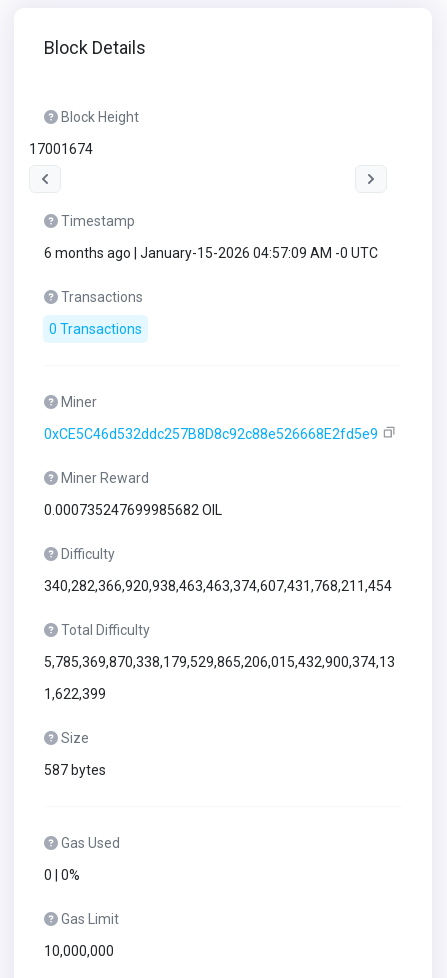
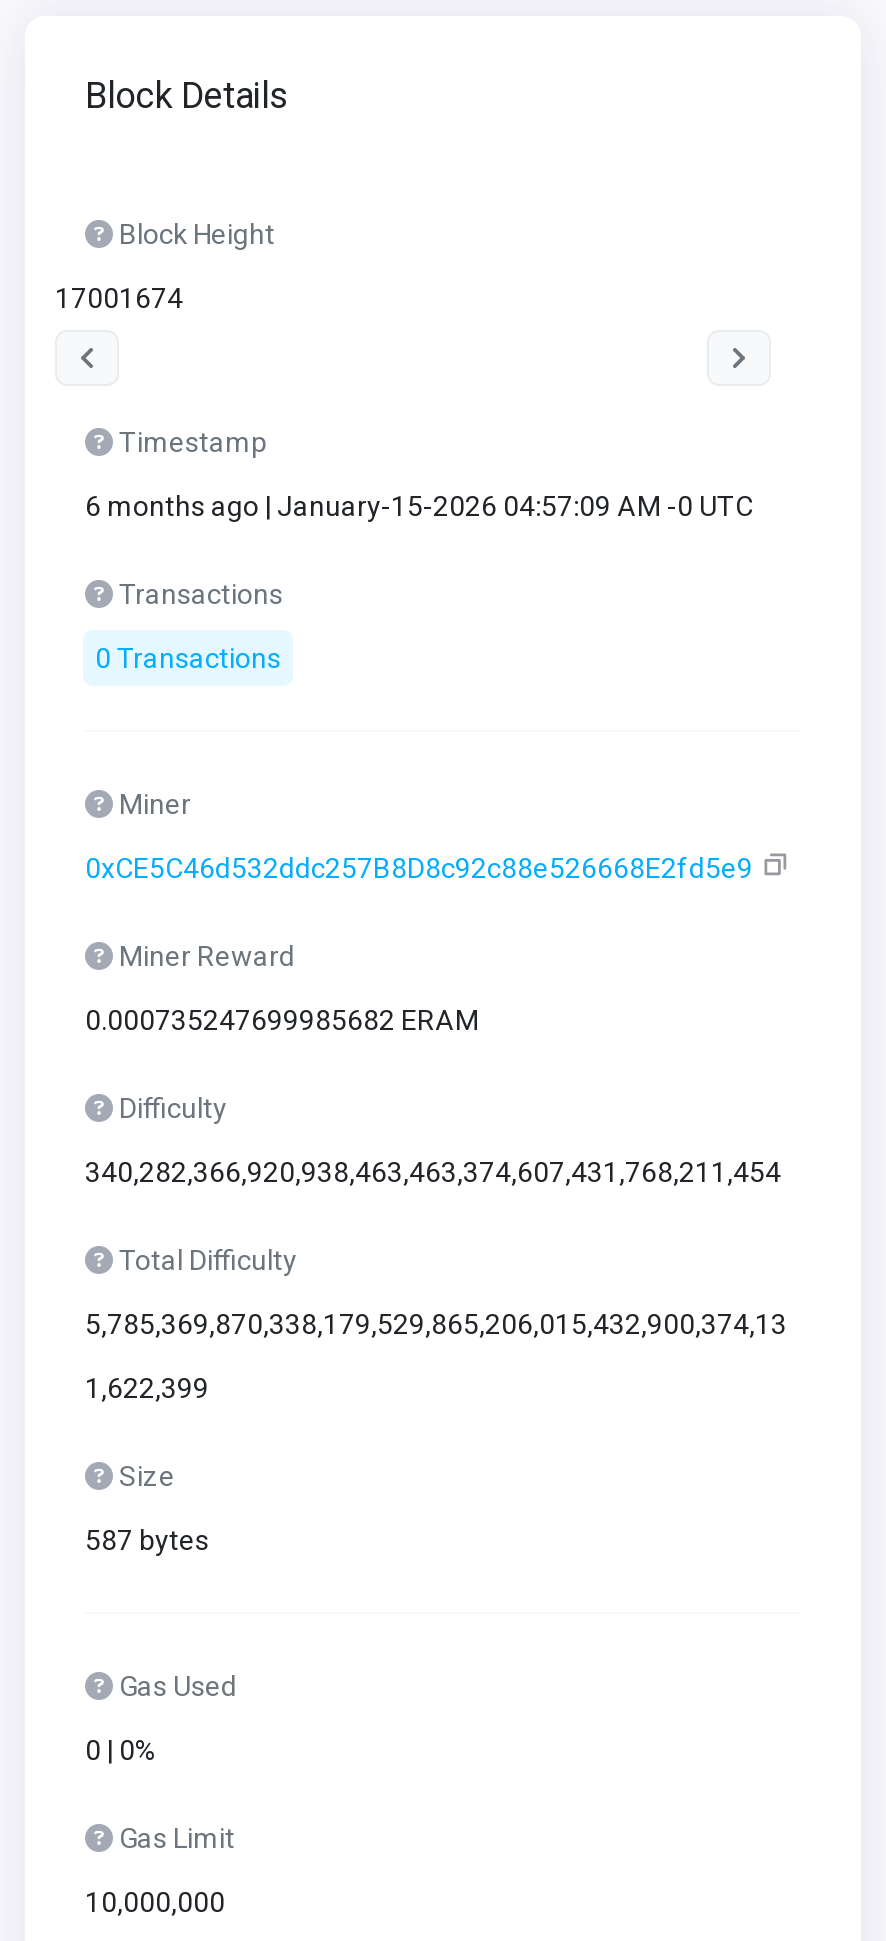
- 0.000735247699985682 OIL
+ 0.000735247699985682 ERAM
